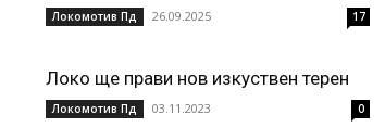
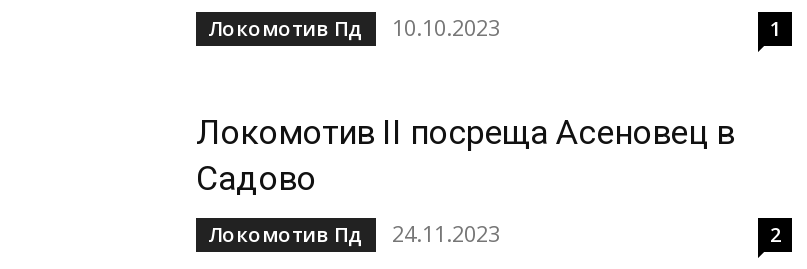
- 26.09.2025
- 17
+ 10.10.2023
+ 1

- Локо ще прави нов изкуствен терен
+ Локомотив II посреща Асеновец в
+ Садово

- 03.11.2023
- 0
+ 24.11.2023
+ 2
